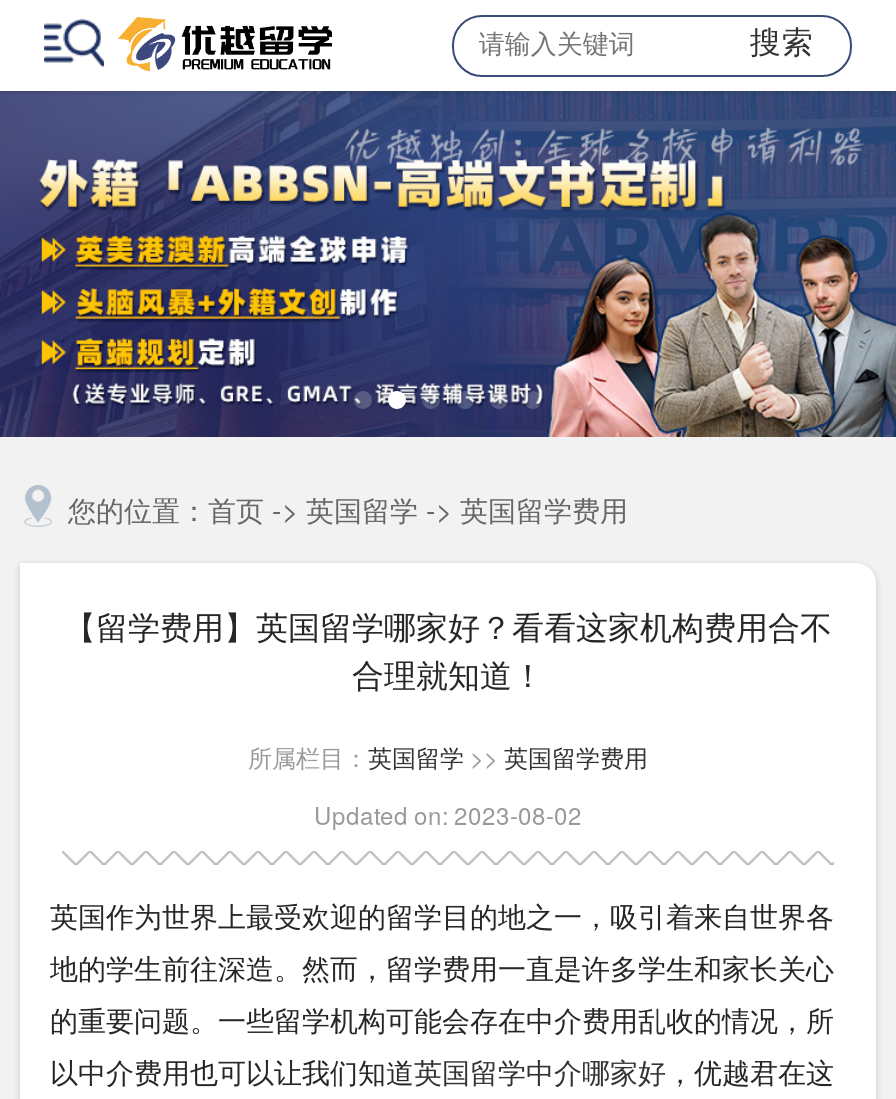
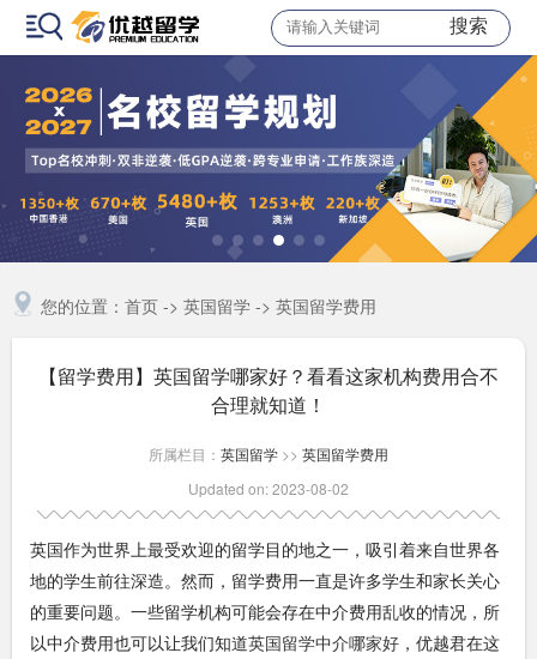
- [image]
+ [image]
